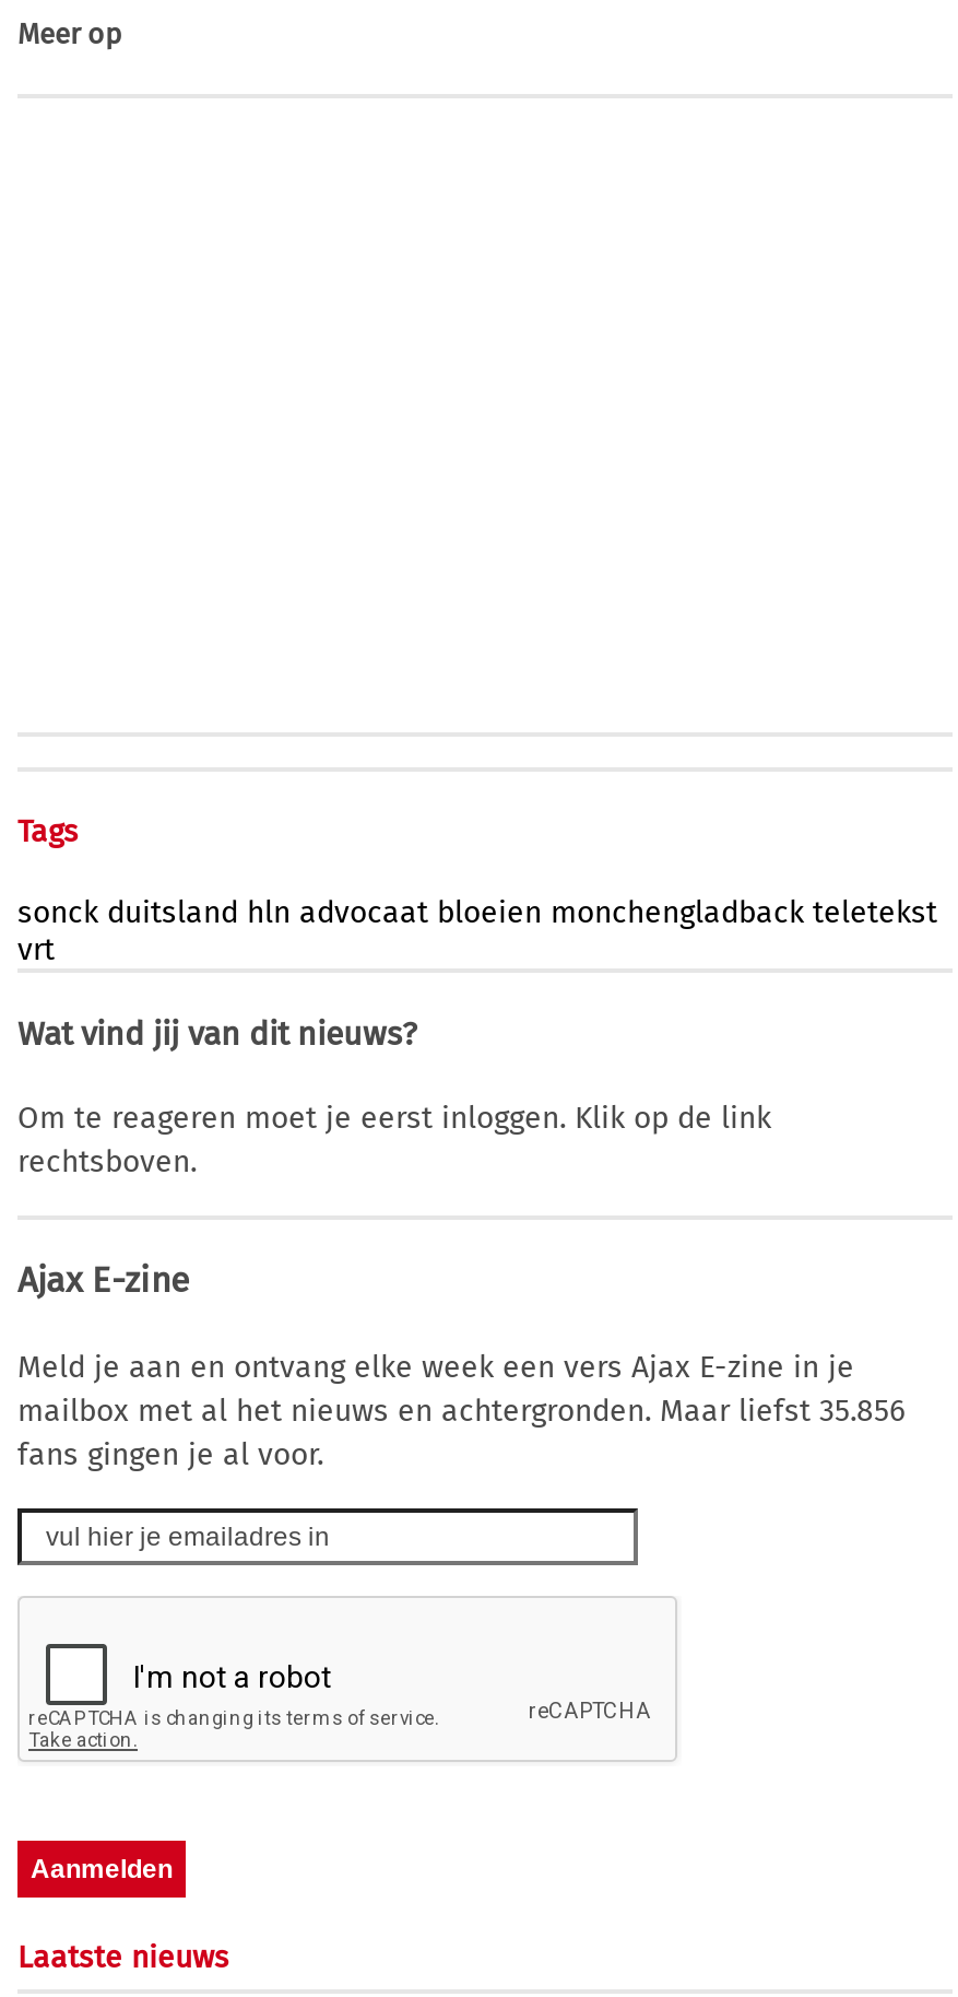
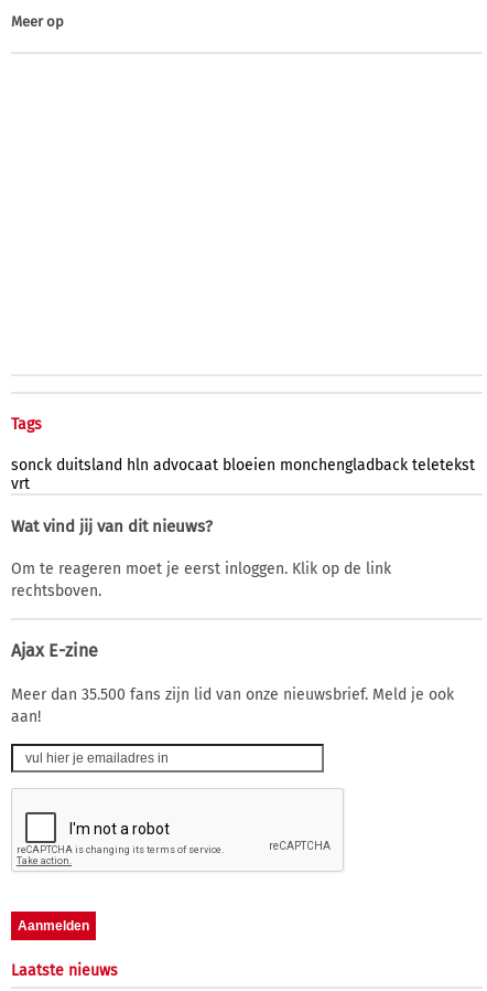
- Meld je aan en ontvang elke week een vers Ajax E-zine in je
- mailbox met al het nieuws en achtergronden. Maar liefst 35.856
- fans gingen je al voor.
+ Meer dan 35.500 fans zijn lid van onze nieuwsbrief. Meld je ook
+ aan!
